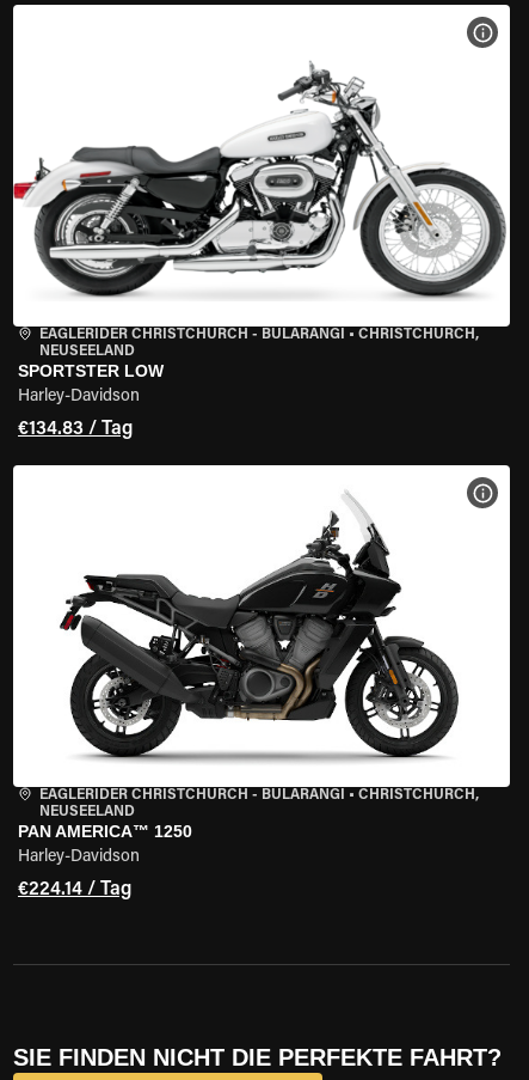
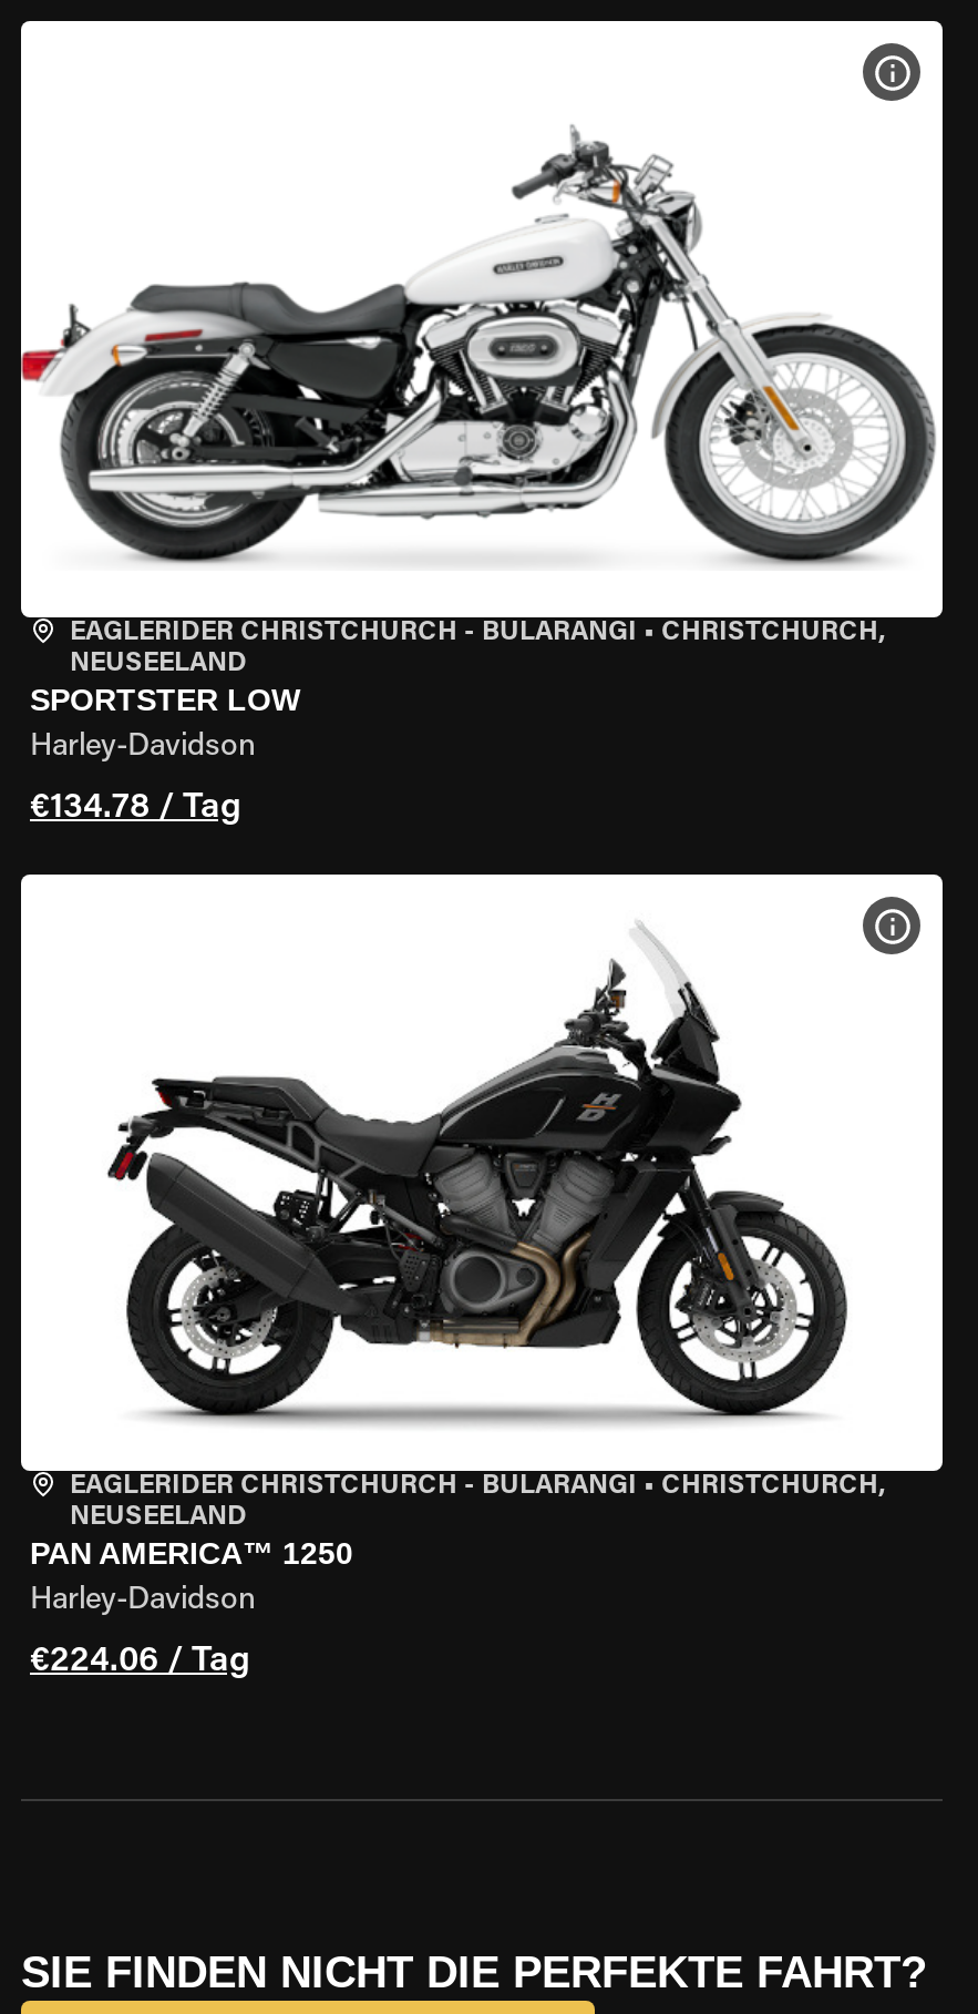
- €134.83 / Tag
+ €134.78 / Tag

- €224.14 / Tag
+ €224.06 / Tag
